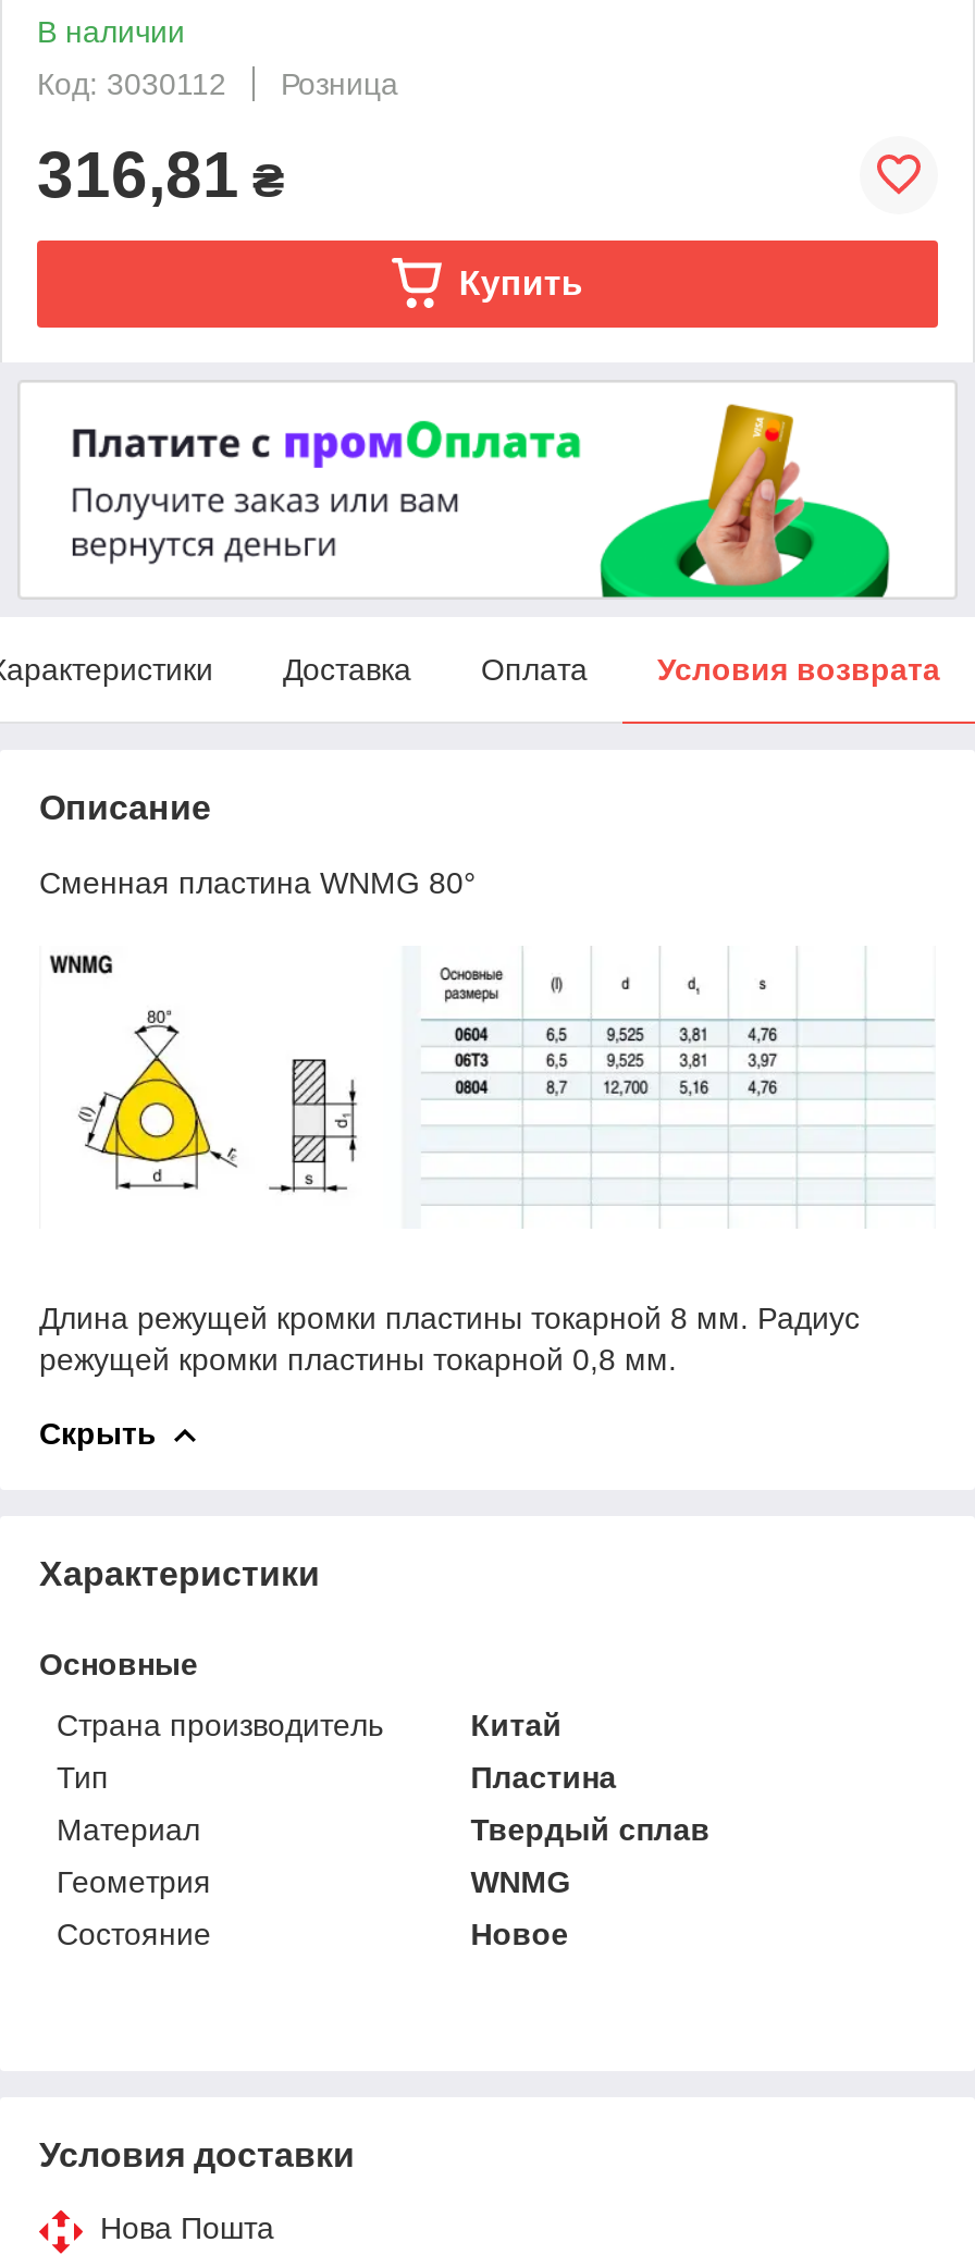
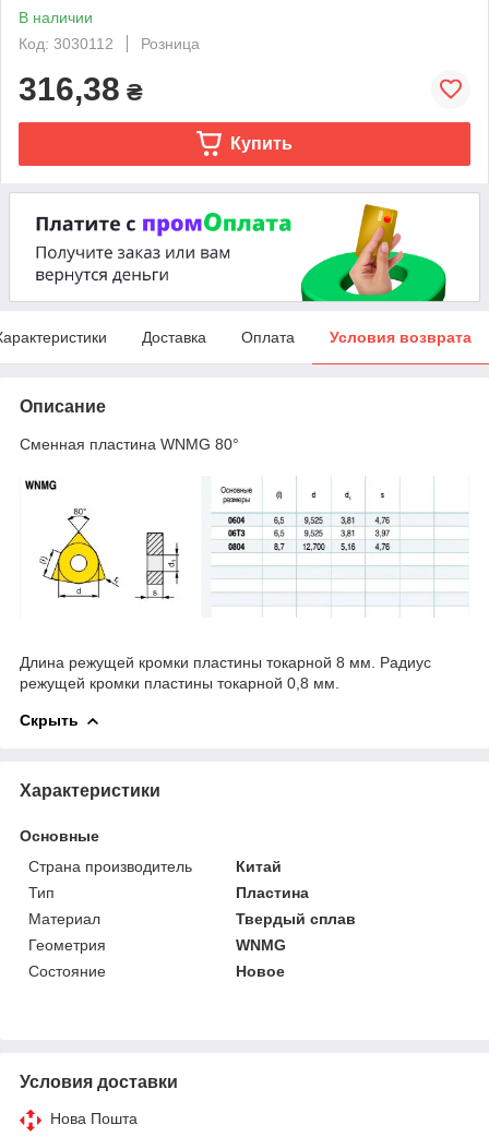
- 316,81 ₴
+ 316,38 ₴
